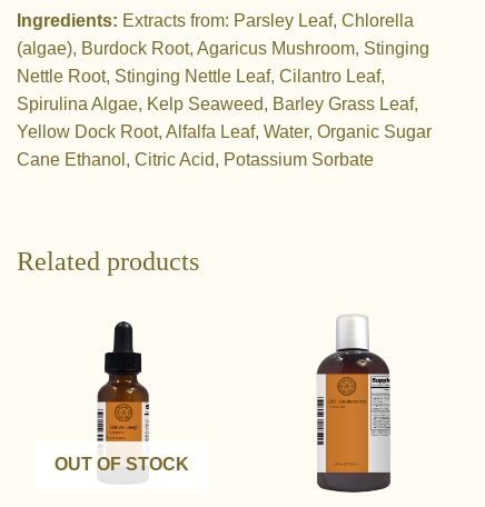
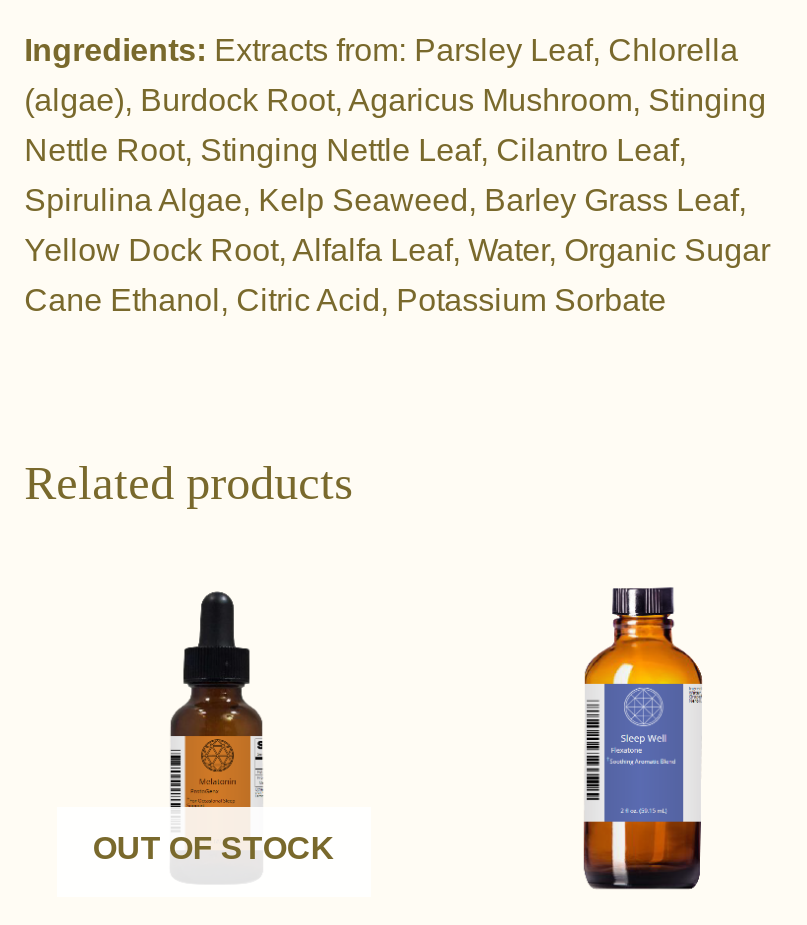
- [image]
+ [image]
